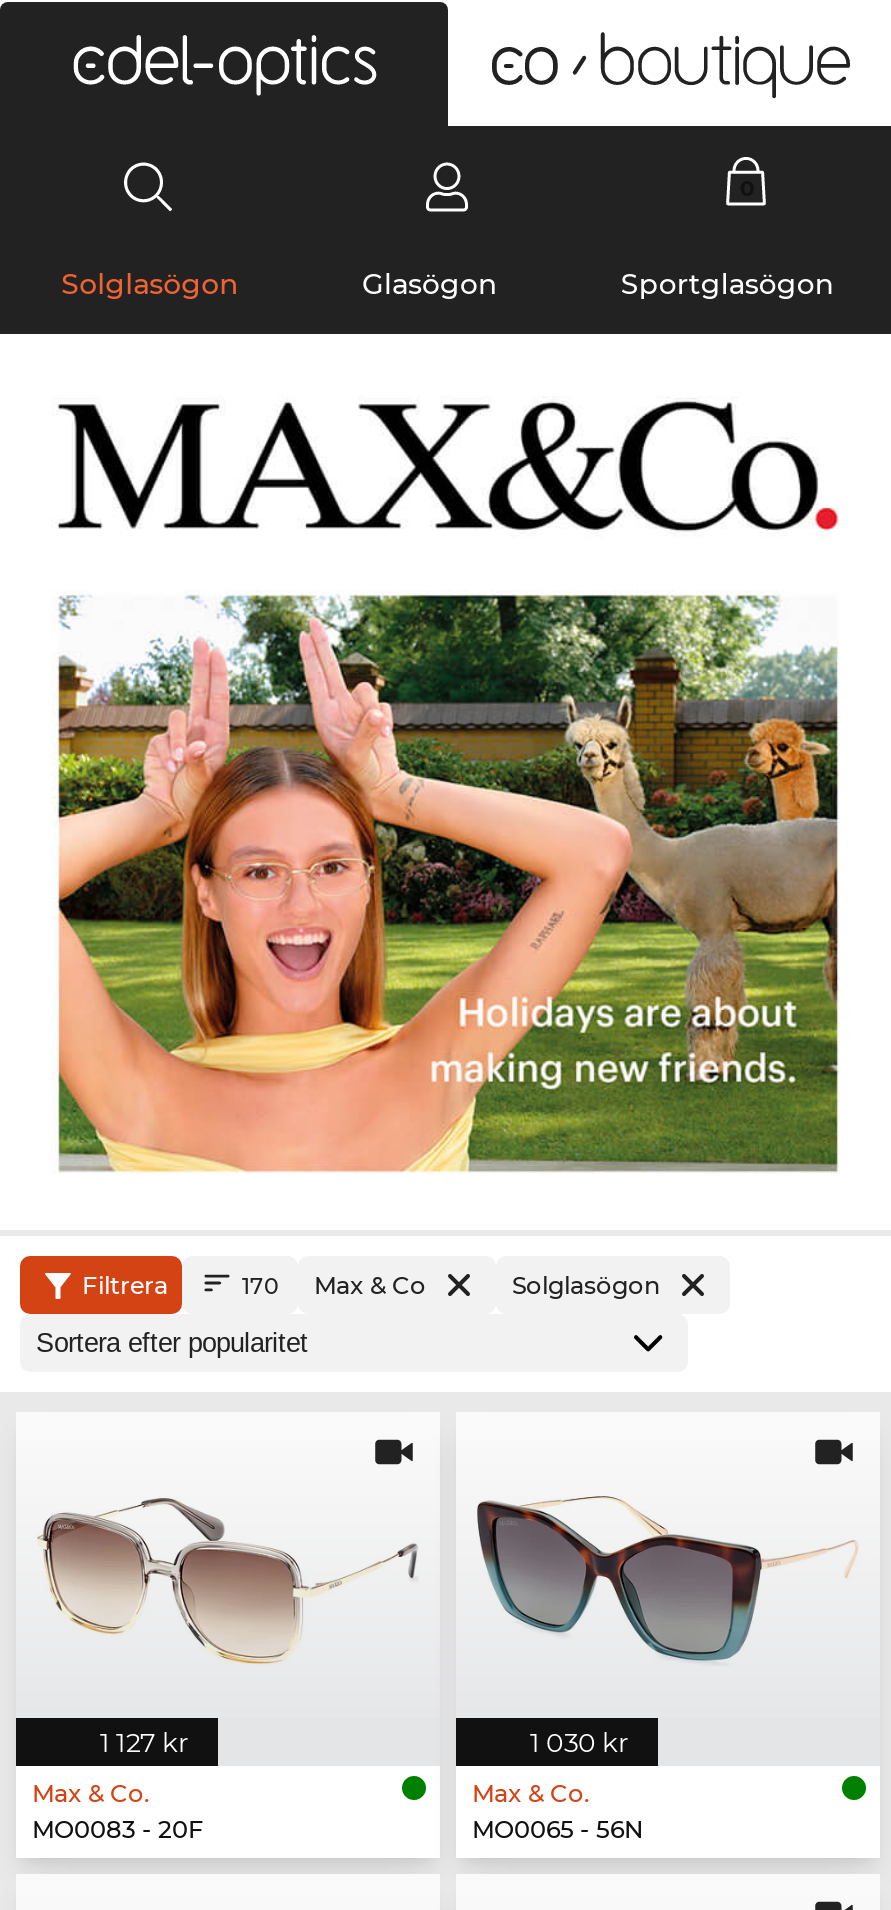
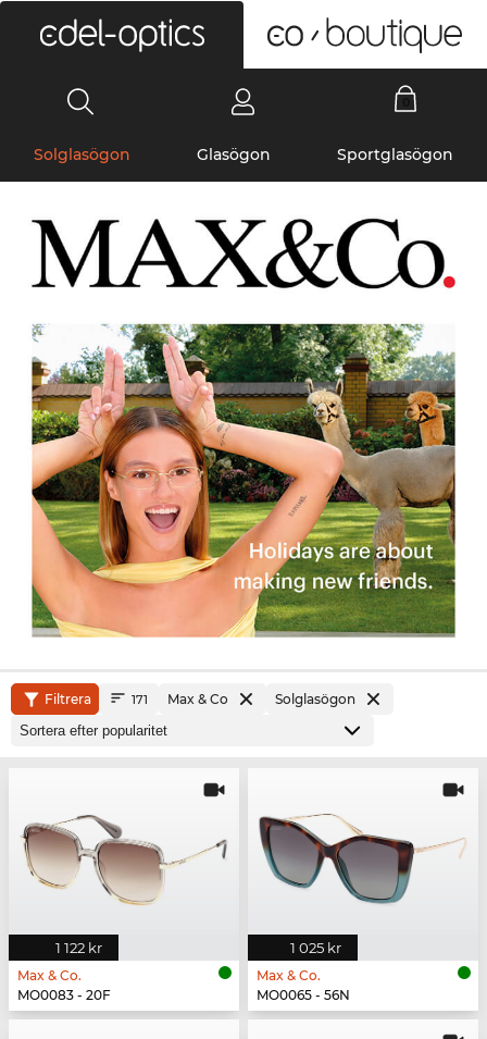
- 170 Max & Co
+ 171 Max & Co

- 1 127 kr
+ 1 122 kr

- 1 030 kr
+ 1 025 kr
